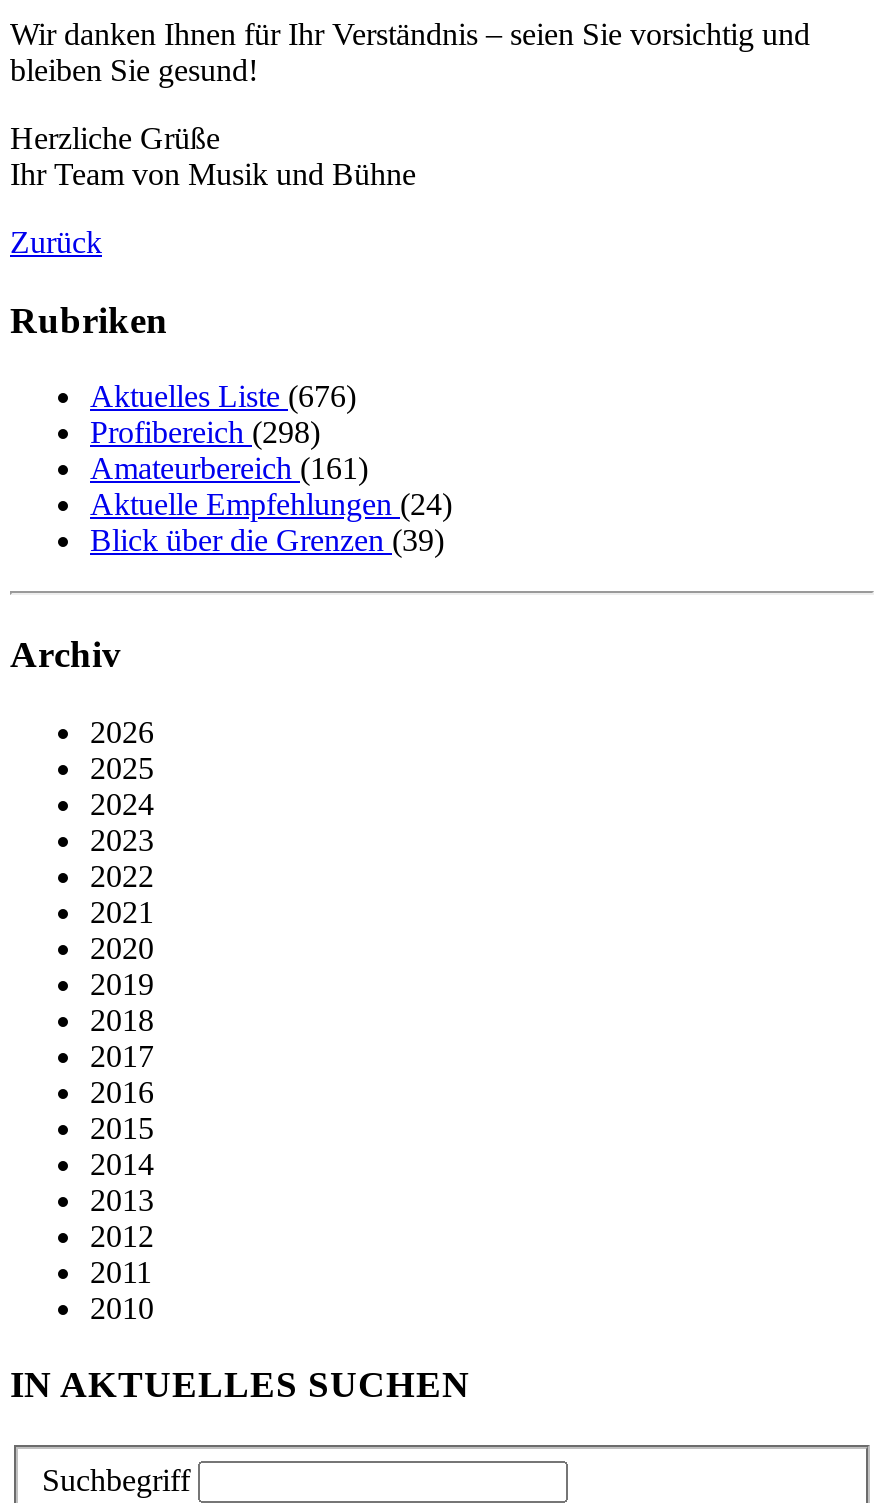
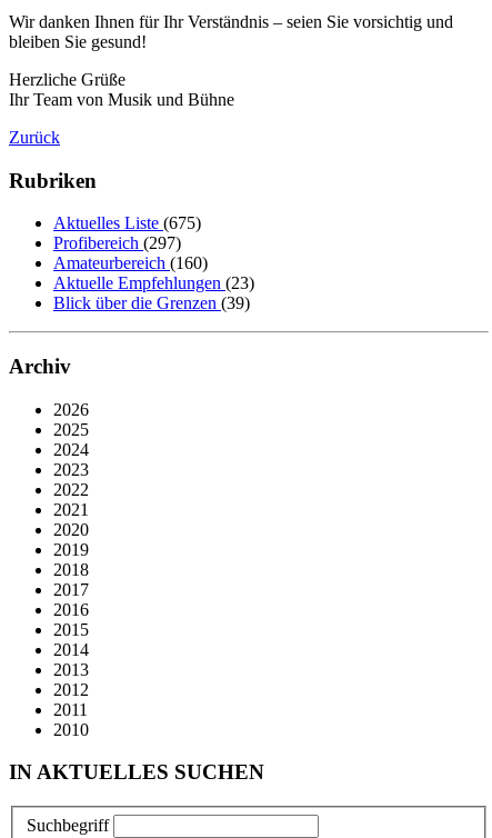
- Aktuelles Liste (676)
+ Aktuelles Liste (675)

- Profibereich (298)
+ Profibereich (297)

- Amateurbereich (161)
+ Amateurbereich (160)

- Aktuelle Empfehlungen (24)
+ Aktuelle Empfehlungen (23)
